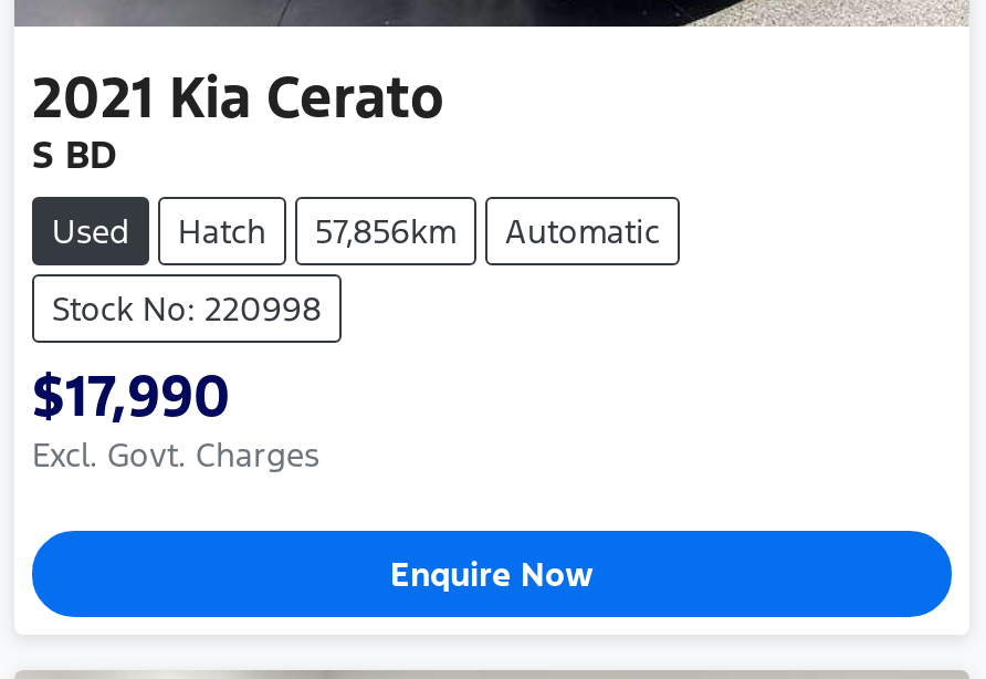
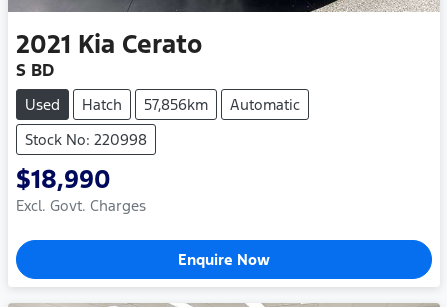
- $17,990
+ $18,990
